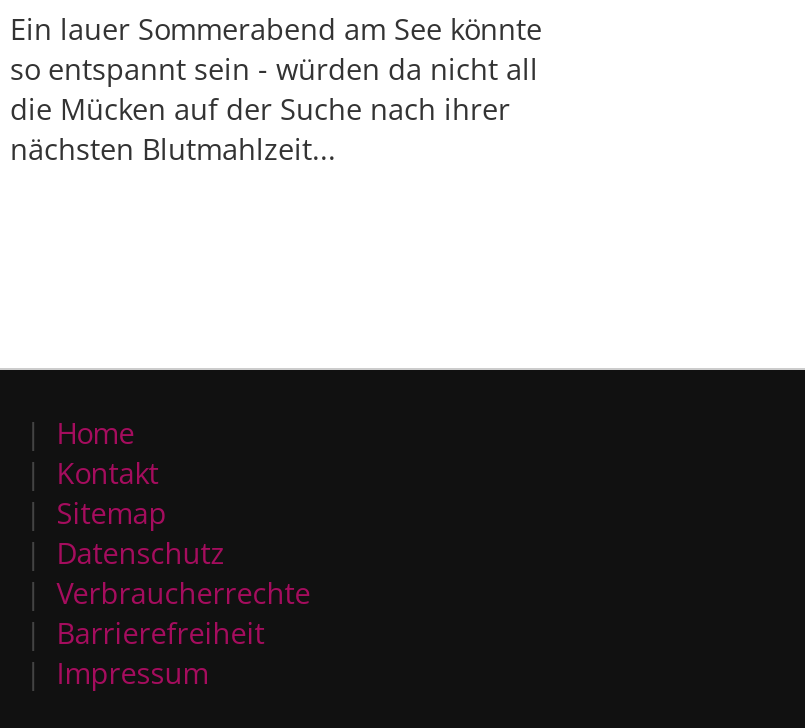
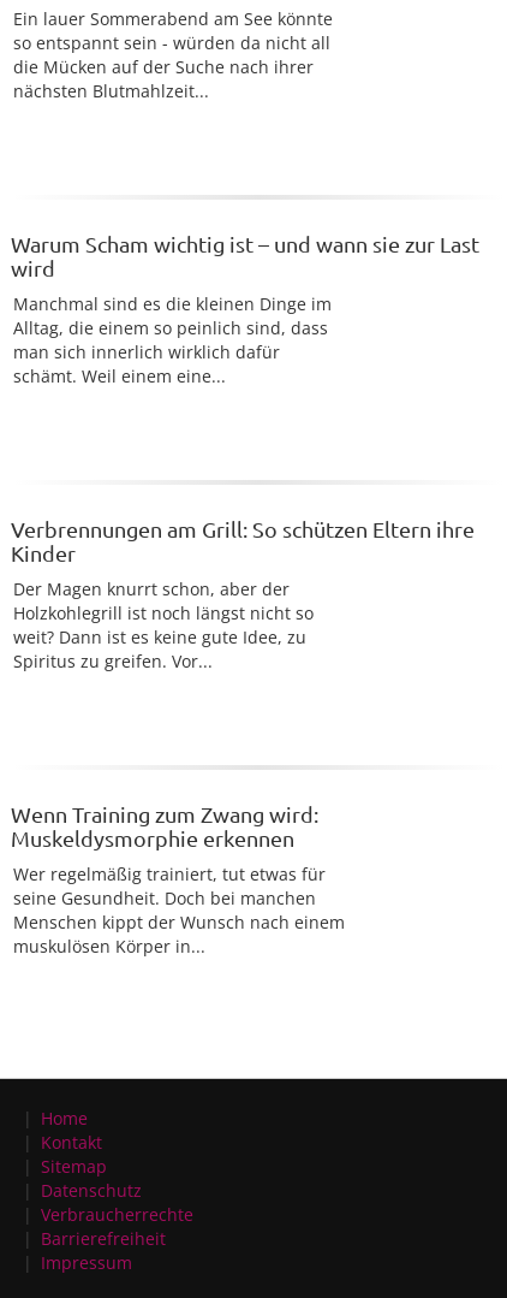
+ Warum Scham wichtig ist – und wann sie zur Last
+ wird
+ Manchmal sind es die kleinen Dinge im
+ Alltag, die einem so peinlich sind, dass
+ man sich innerlich wirklich dafür
+ schämt. Weil einem eine...

+ Verbrennungen am Grill: So schützen Eltern ihre
+ Kinder
+ Der Magen knurrt schon, aber der
+ Holzkohlegrill ist noch längst nicht so
+ weit? Dann ist es keine gute Idee, zu
+ Spiritus zu greifen. Vor...

+ Wenn Training zum Zwang wird:
+ Muskeldysmorphie erkennen
+ Wer regelmäßig trainiert, tut etwas für
+ seine Gesundheit. Doch bei manchen
+ Menschen kippt der Wunsch nach einem
+ muskulösen Körper in...
